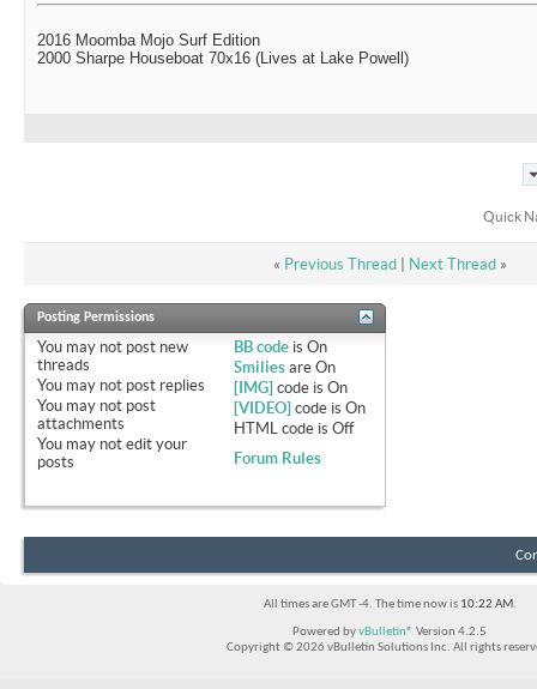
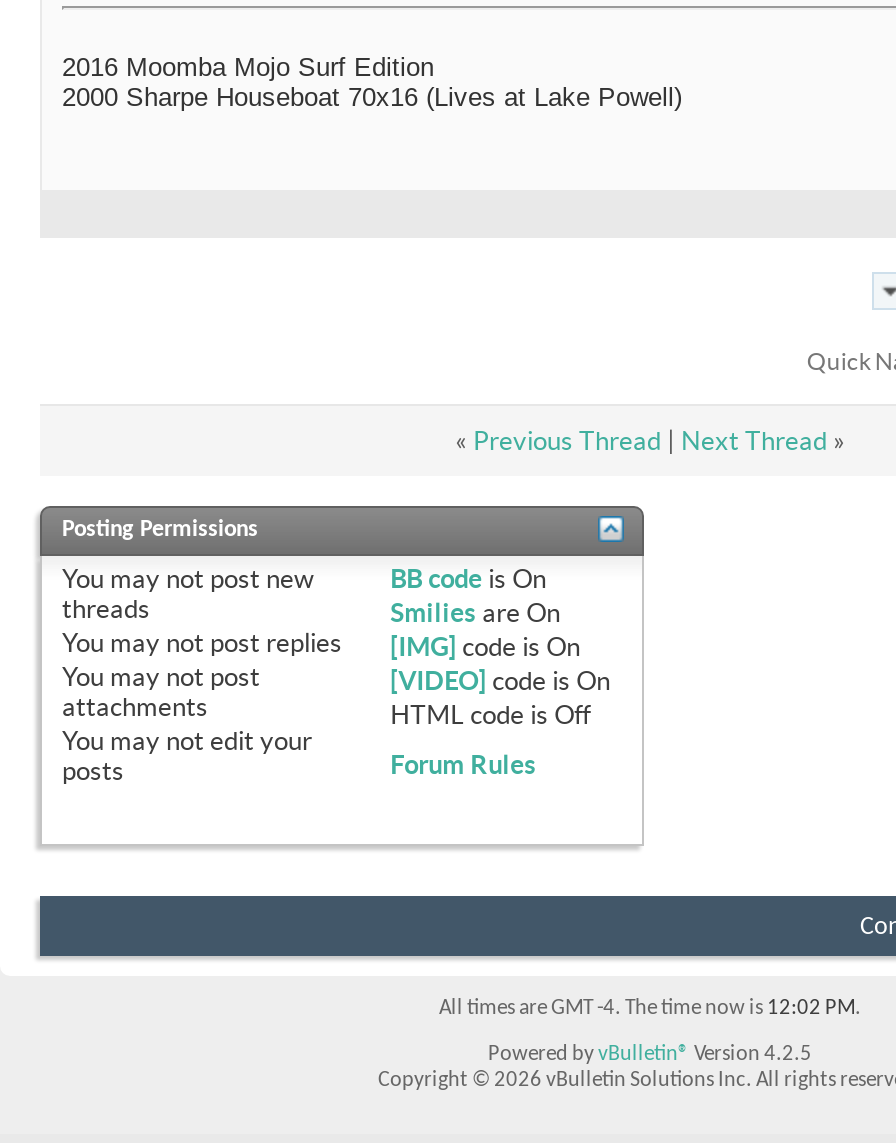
- All times are GMT -4. The time now is 10:22 AM.
+ All times are GMT -4. The time now is 12:02 PM.
